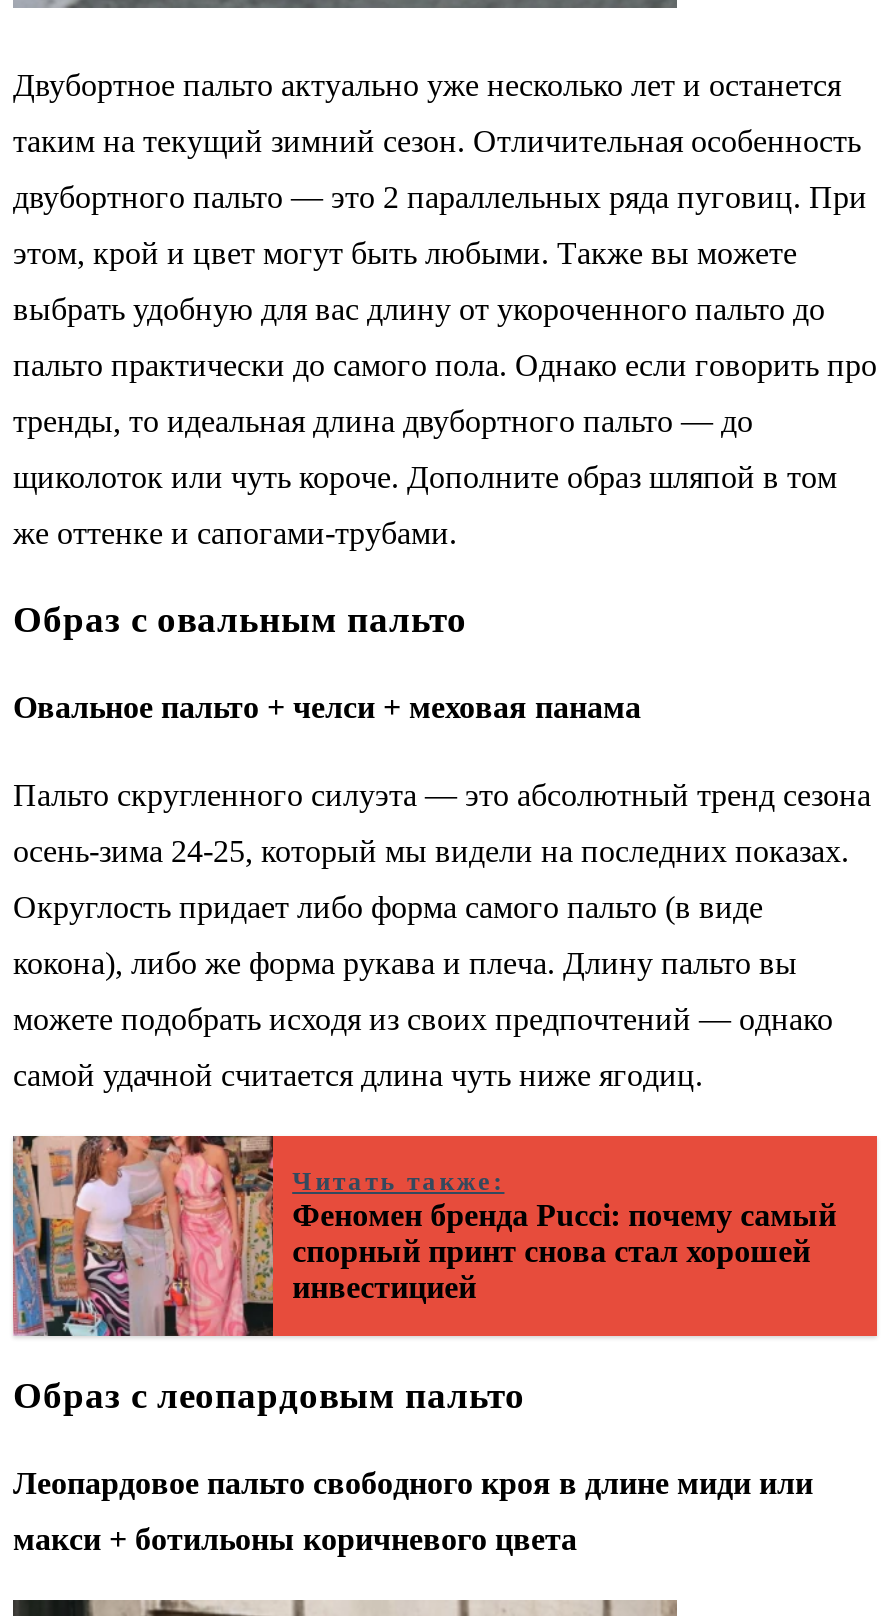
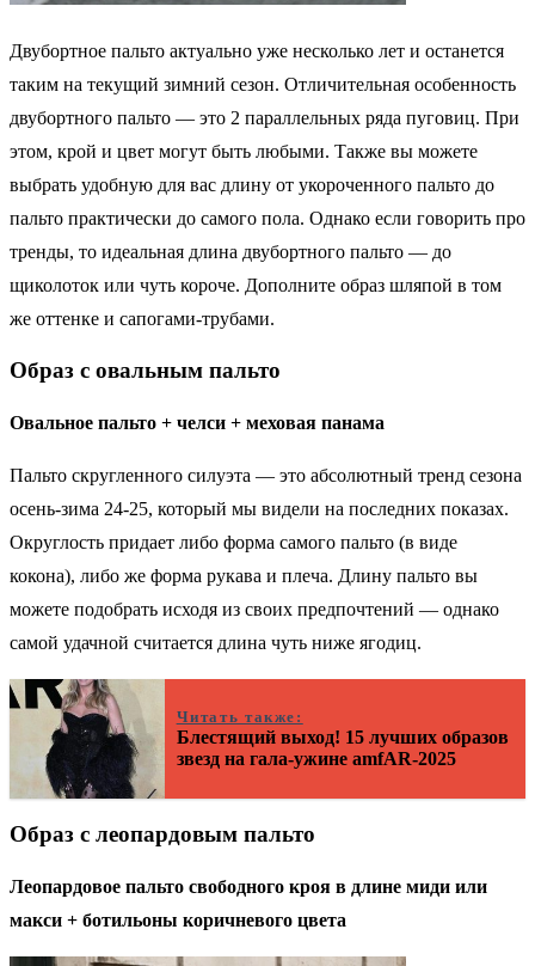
- [image]
- Феномен бренда Pucci: почему самый
- спорный принт снова стал хорошей
- инвестицией
+ [image]
+ Блестящий выход! 15 лучших образов
+ звезд на гала-ужине amfAR-2025
